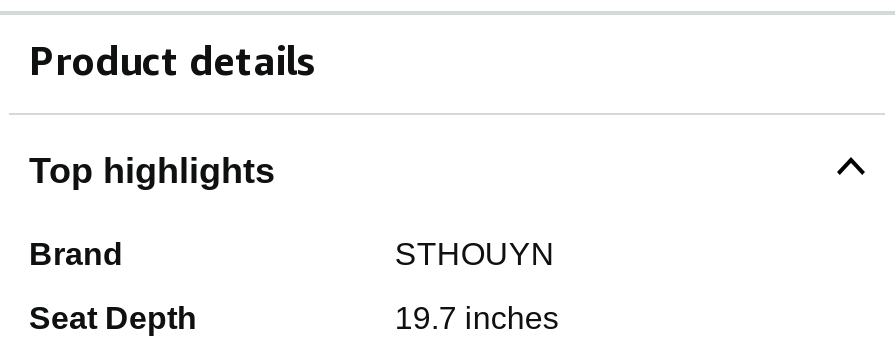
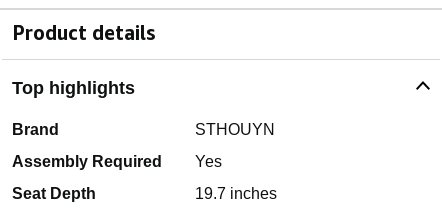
+ Assembly Required
+ Yes
